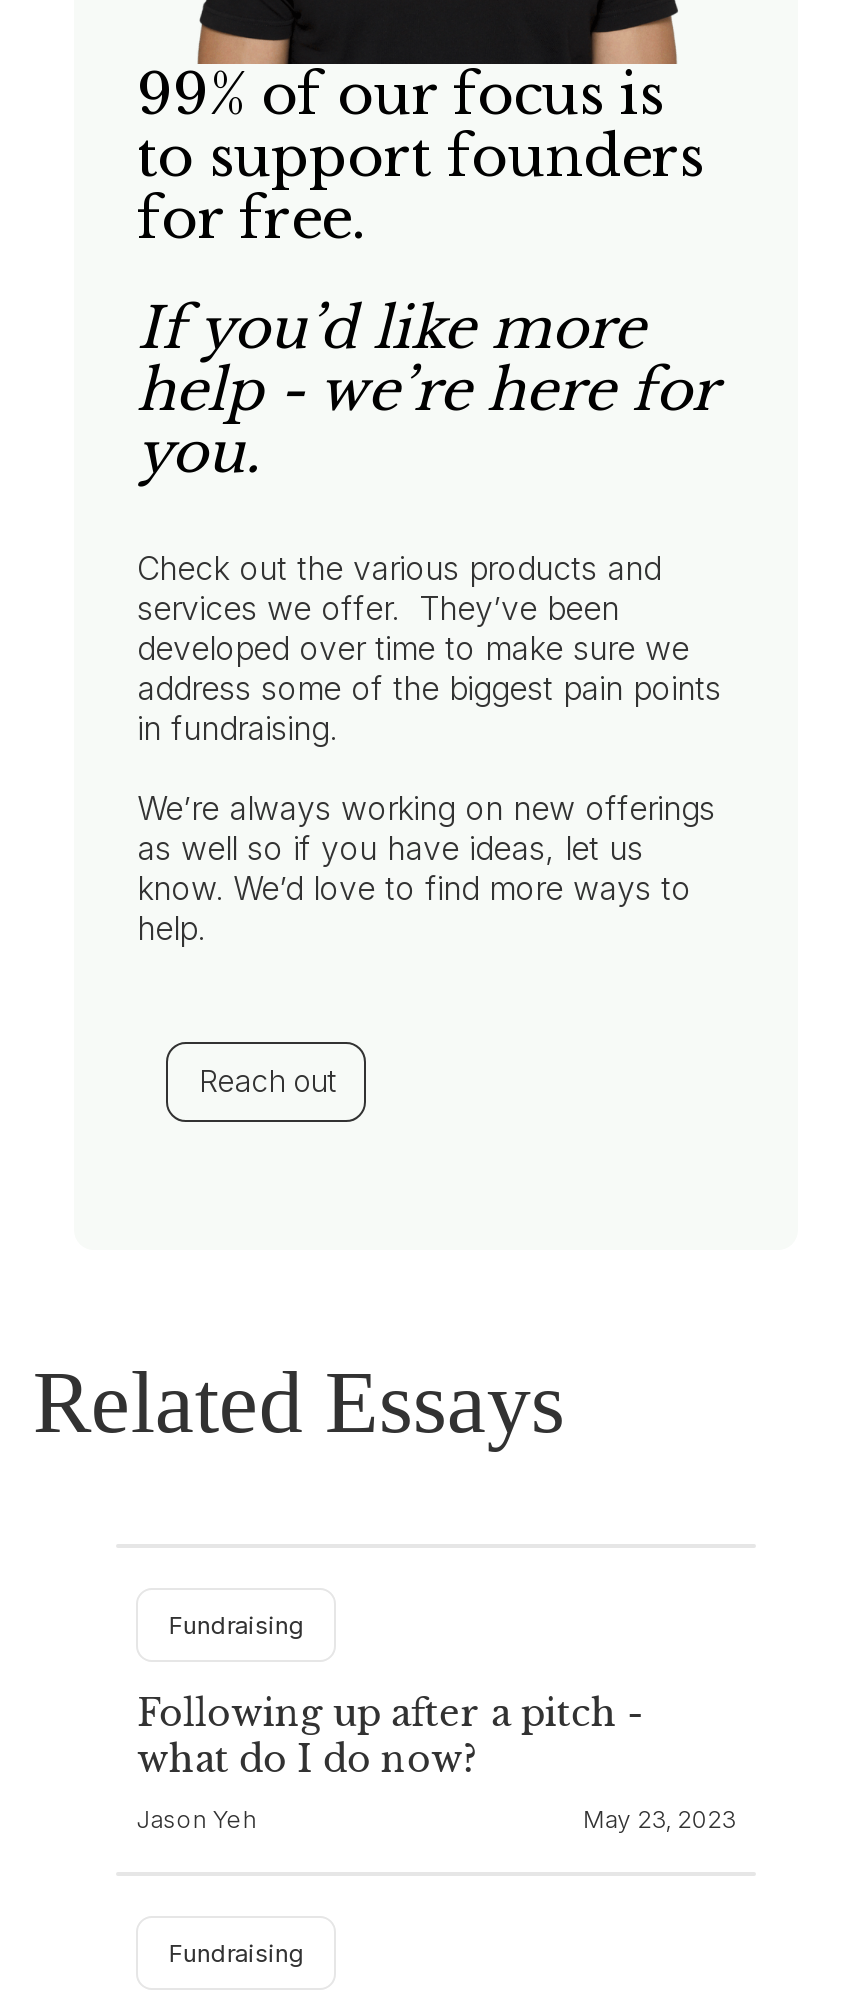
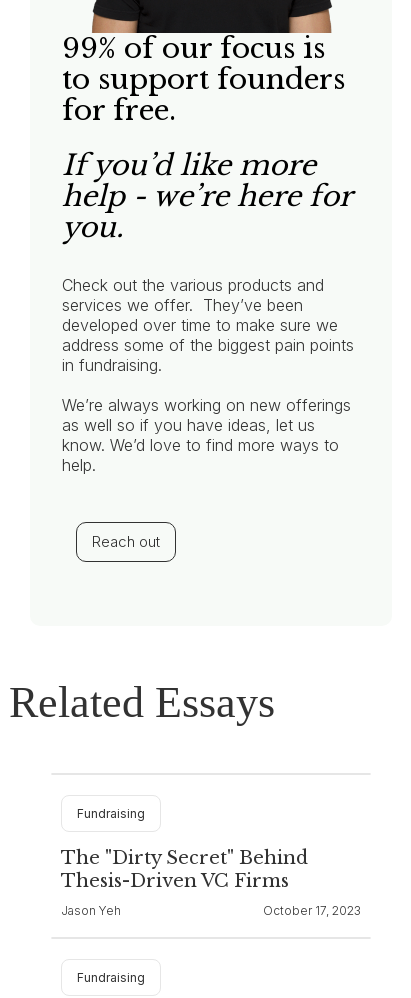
- Following up after a pitch -
- what do I do now?
+ The "Dirty Secret" Behind
+ Thesis-Driven VC Firms

- May 23, 2023
+ October 17, 2023
